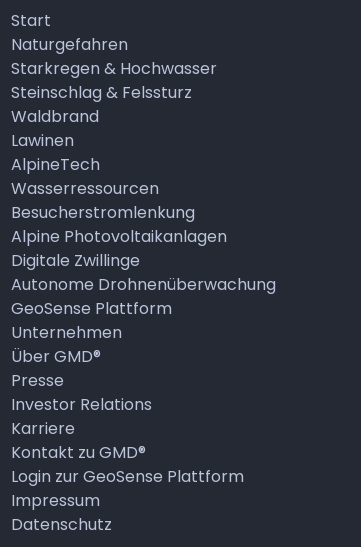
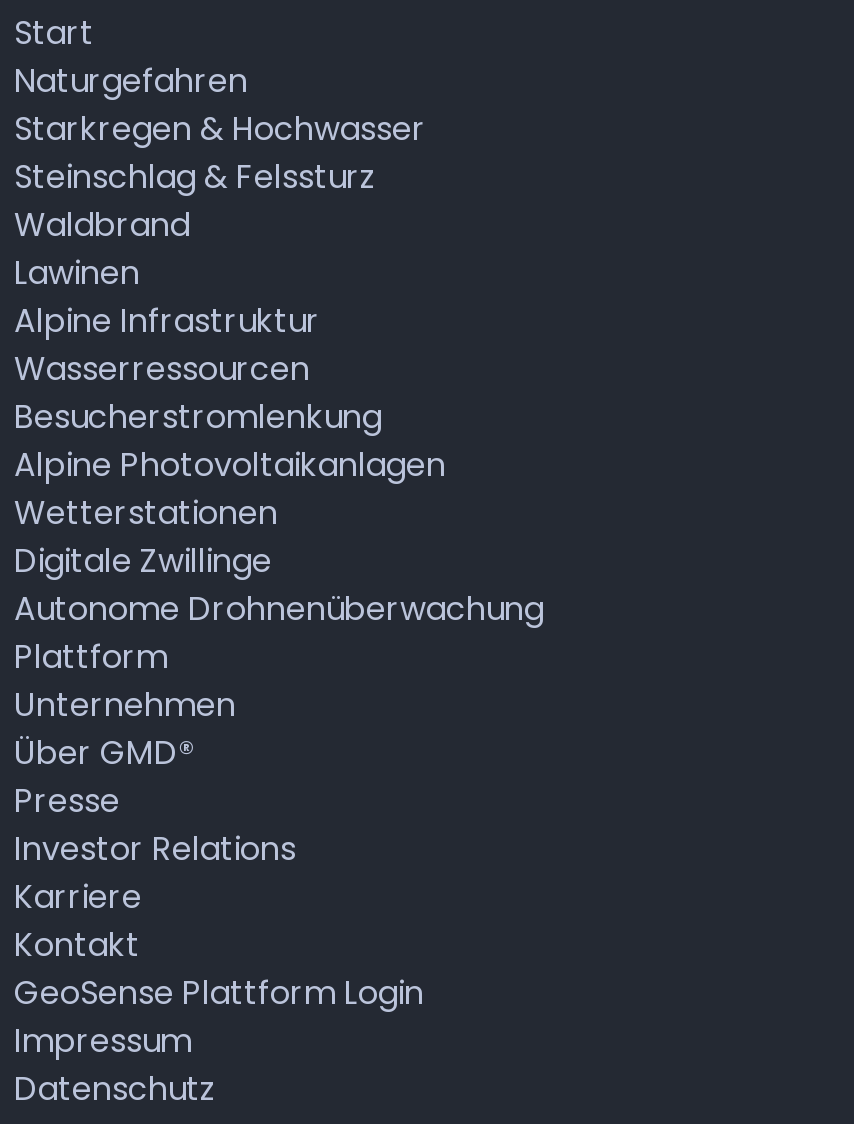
- AlpineTech
+ Alpine Infrastruktur

+ Wetterstationen

- GeoSense Plattform
+ Plattform

- Kontakt zu GMD®
- Login zur GeoSense Plattform
+ Kontakt
+ GeoSense Plattform Login
